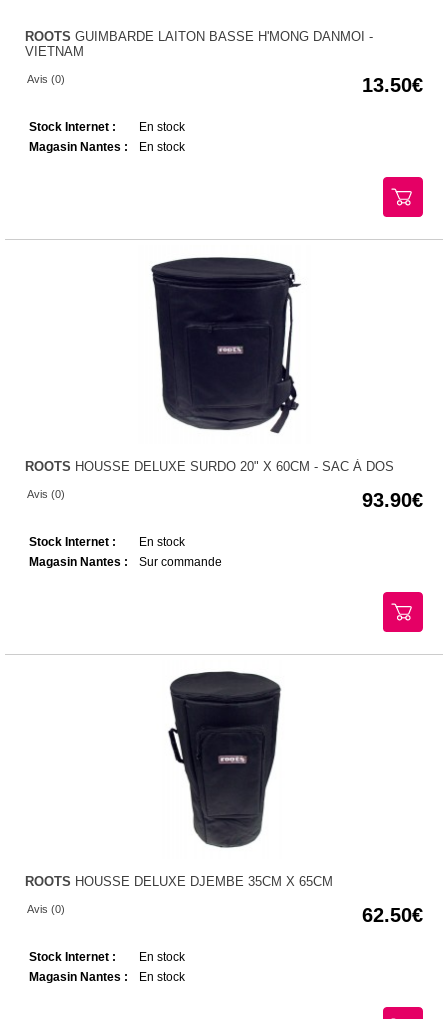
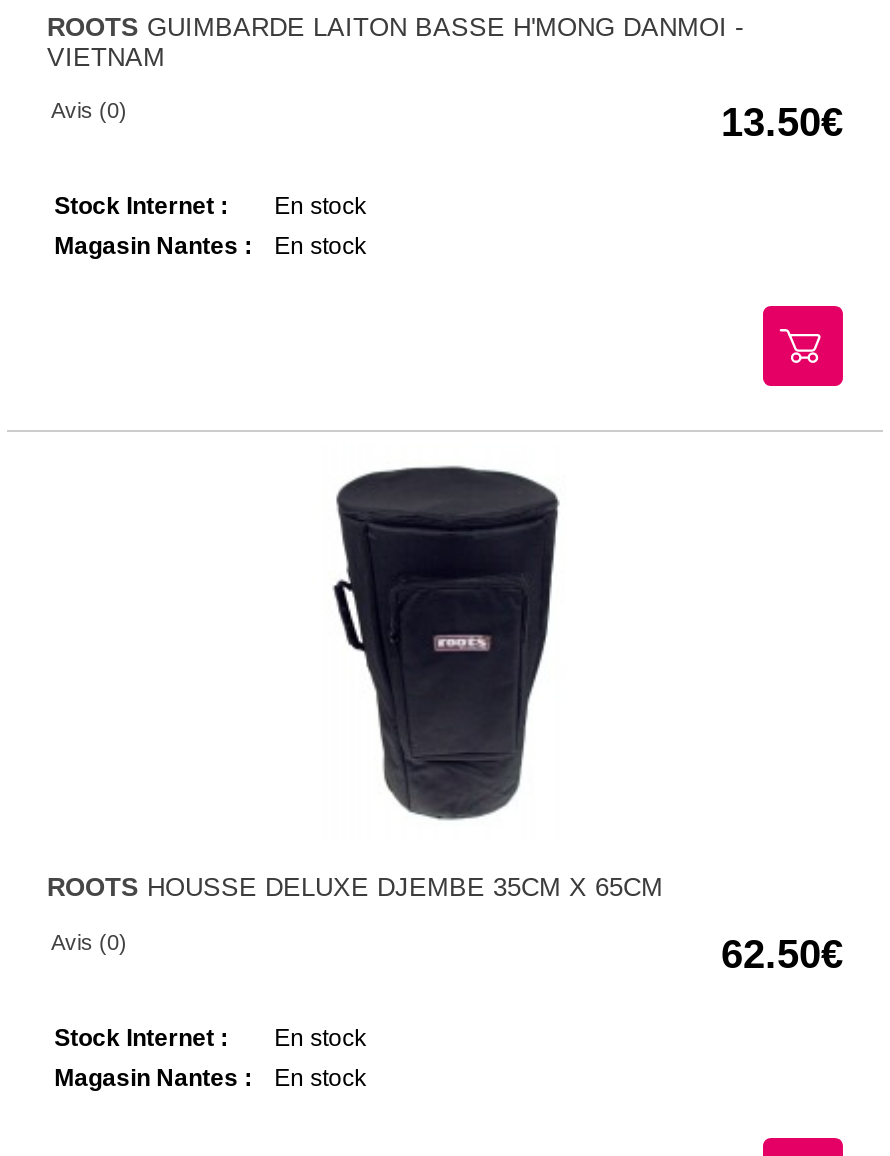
- [image]
- ROOTS HOUSSE DELUXE SURDO 20" X 60CM - SAC À DOS
- Avis (0)
- 93.90
- Stock Internet :
- En stock
- Magasin Nantes : Sur commande

- [image]
